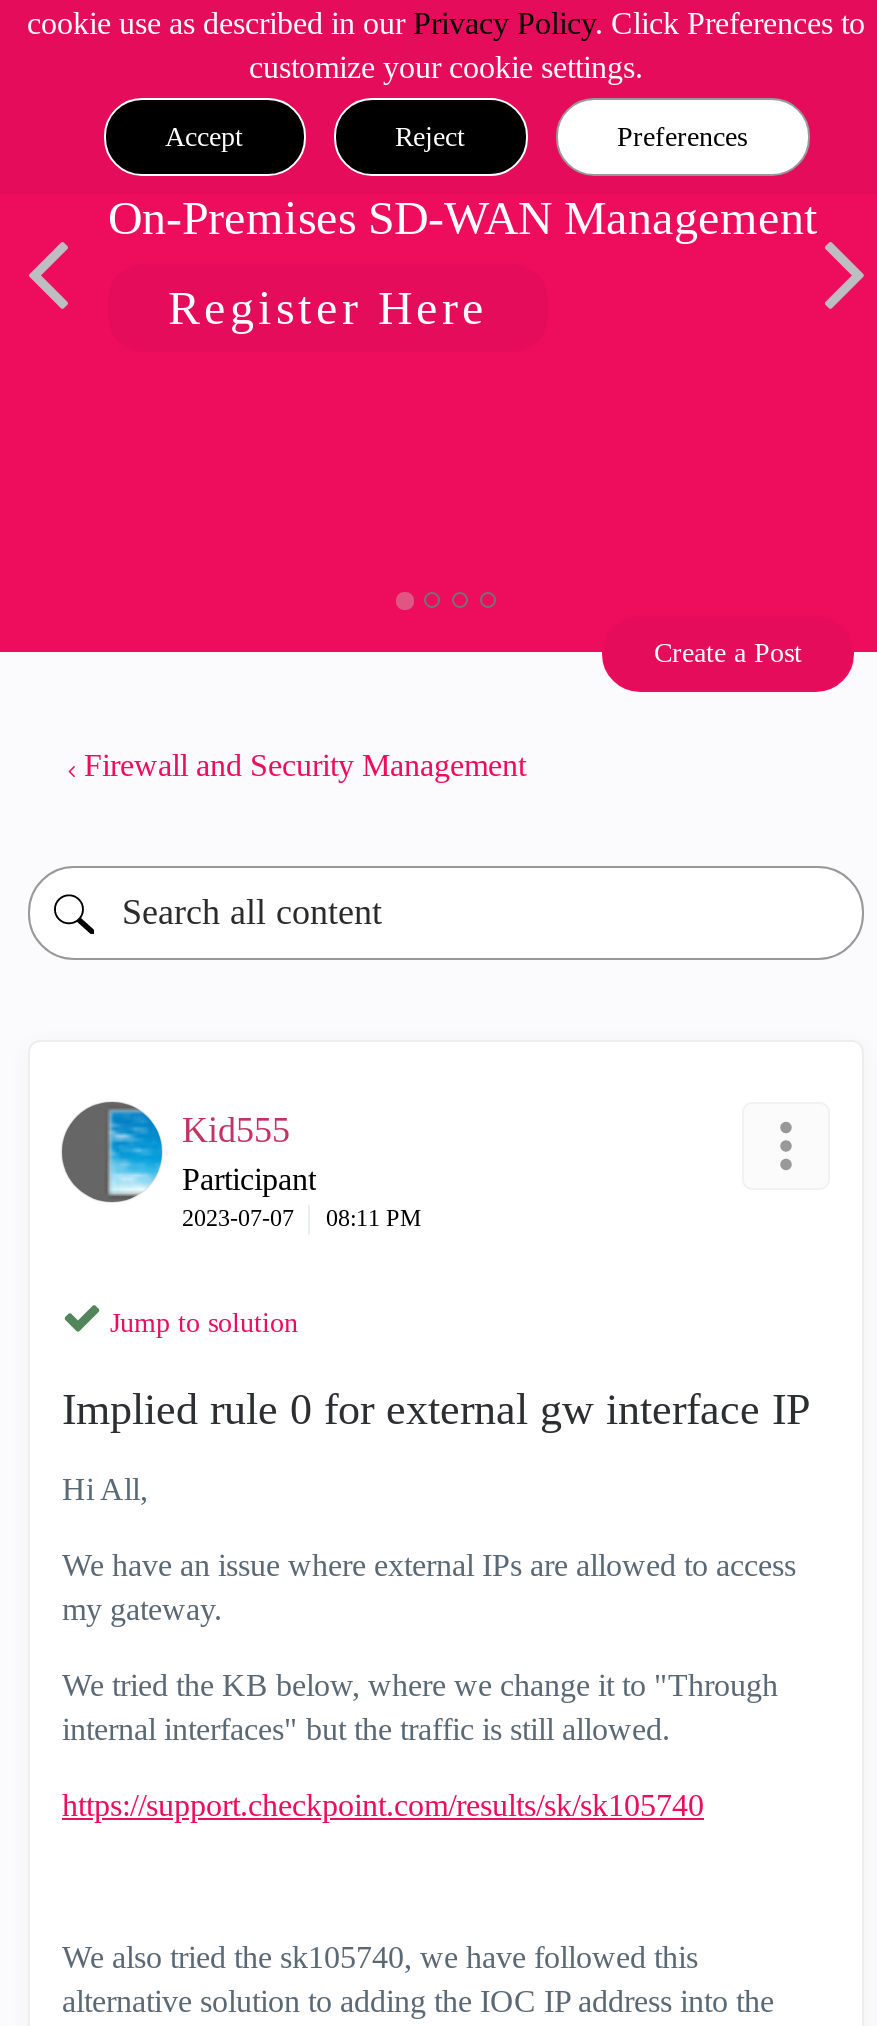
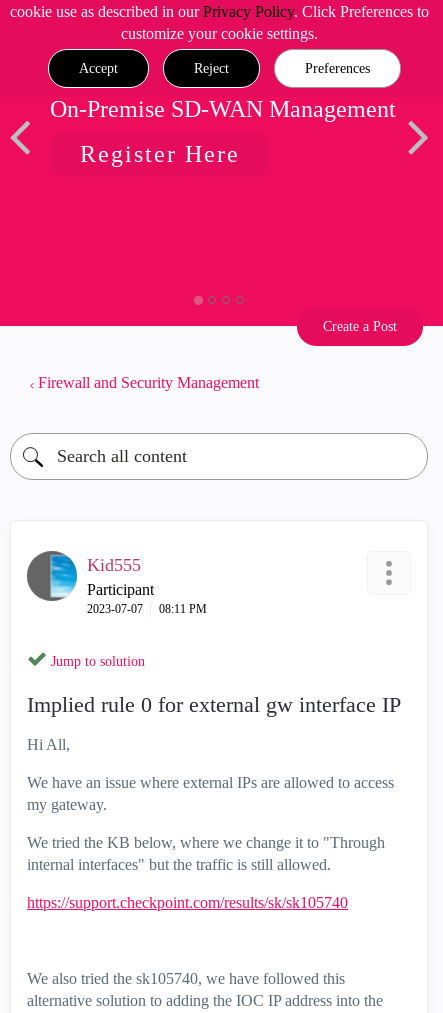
- On-Premises SD-WAN Management
+ On-Premise SD-WAN Management
